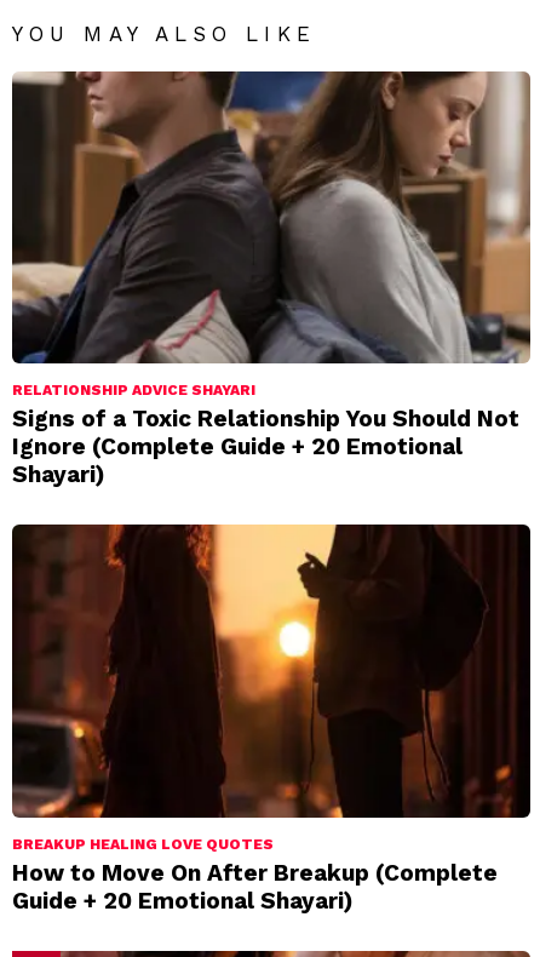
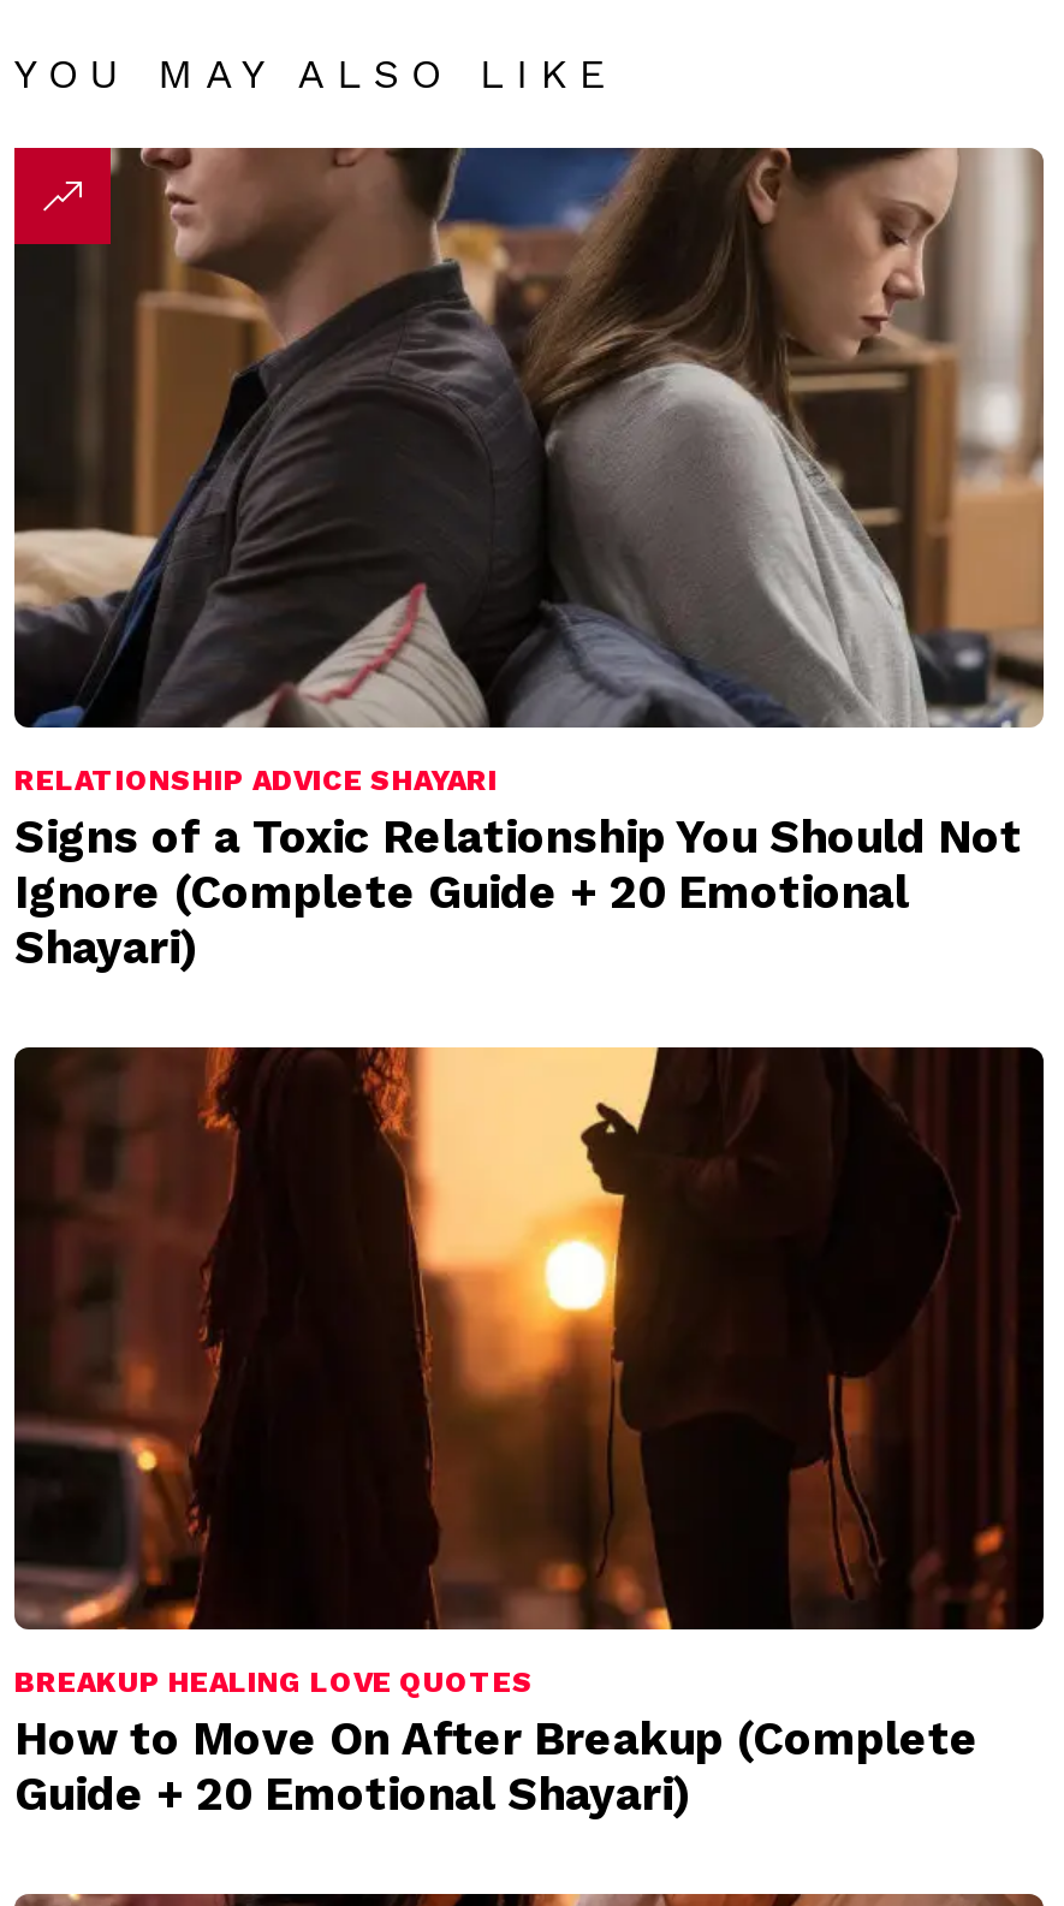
- [image]
+ [image]
